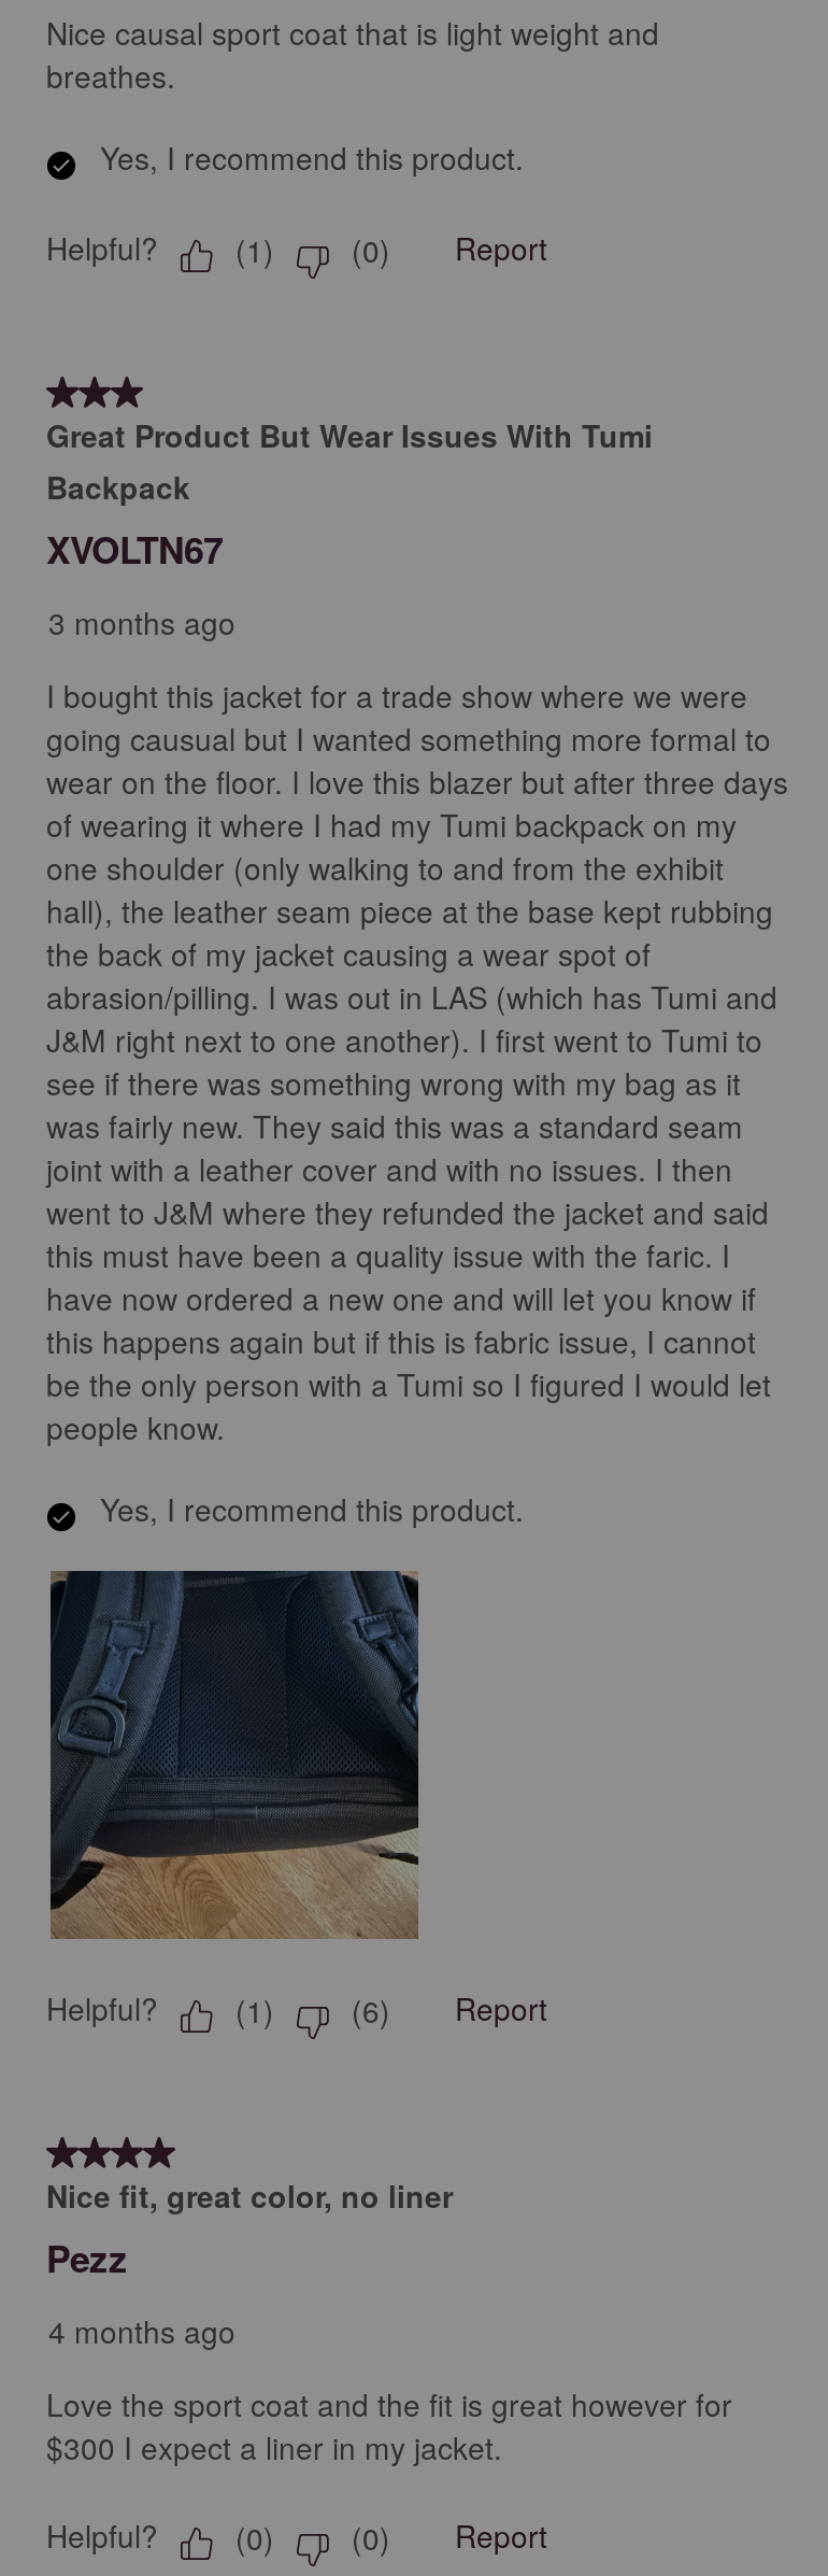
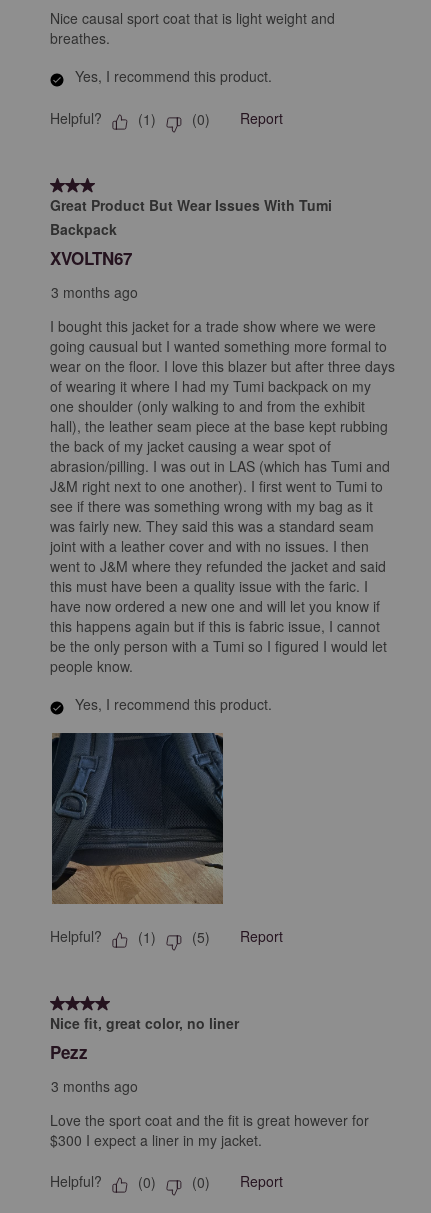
- Helpful? (1) (6) Report
+ Helpful? (1) (5) Report

- 4 months ago
+ 3 months ago
